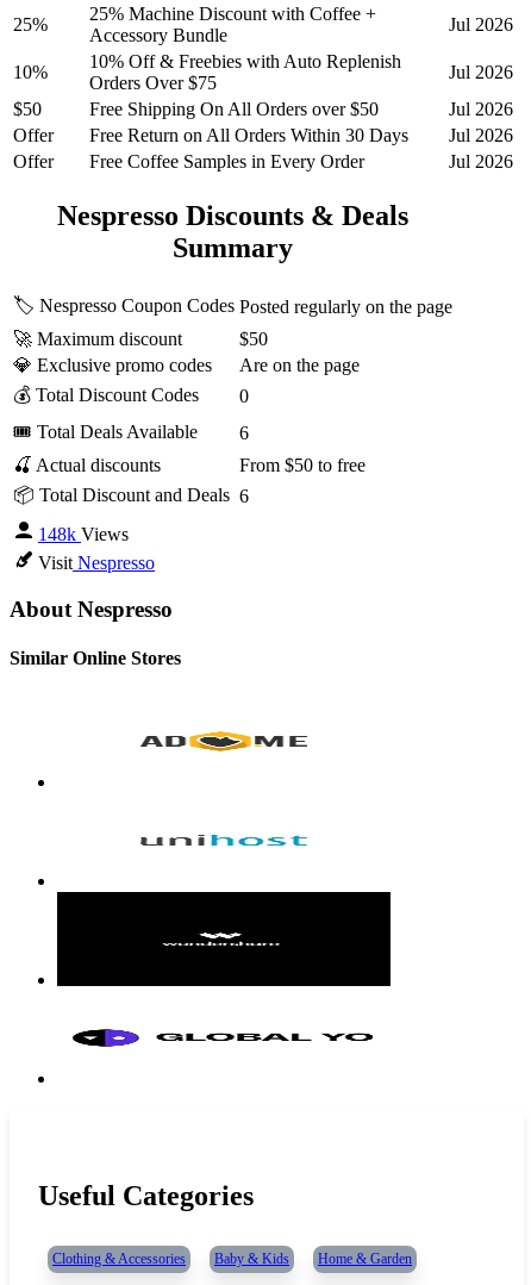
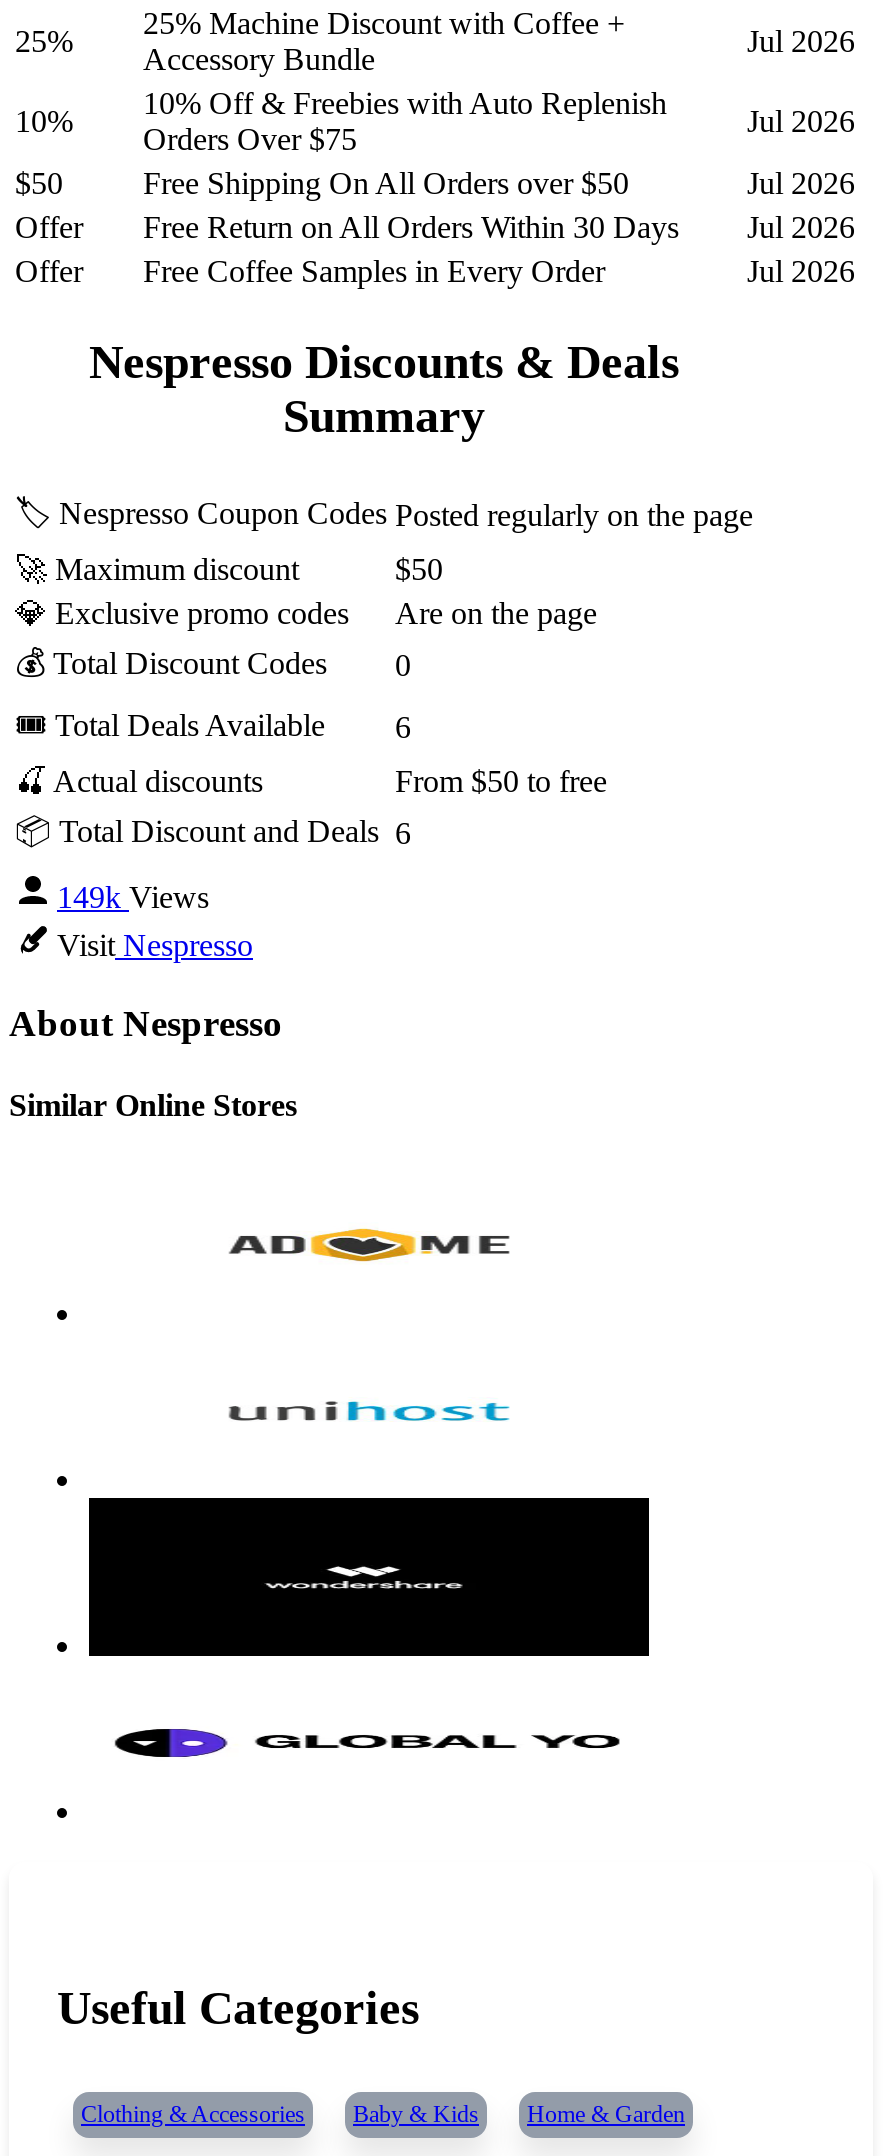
- 148k Views
+ 149k Views
